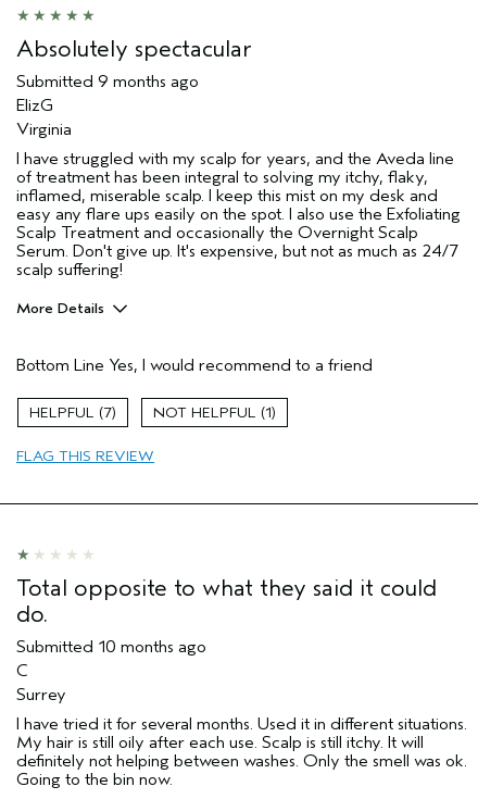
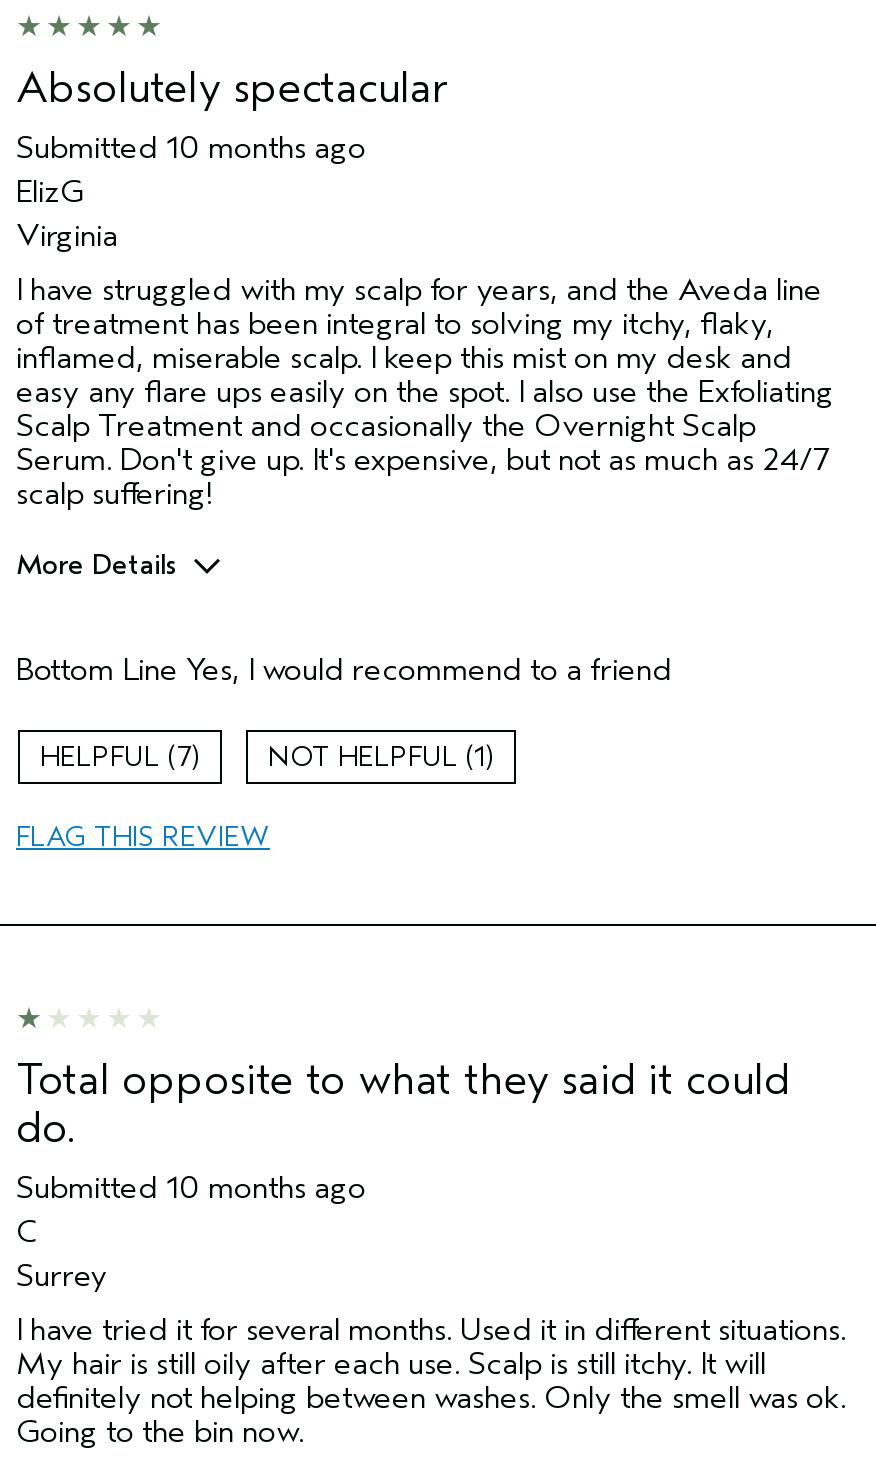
- Submitted 9 months ago
+ Submitted 10 months ago
